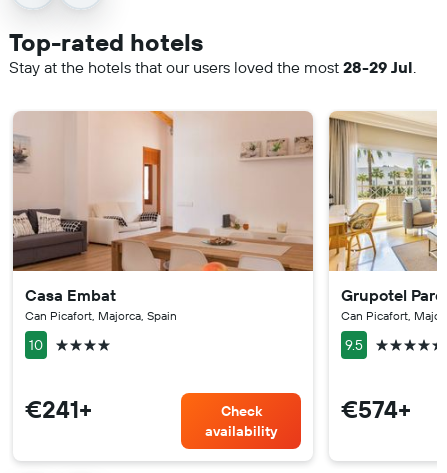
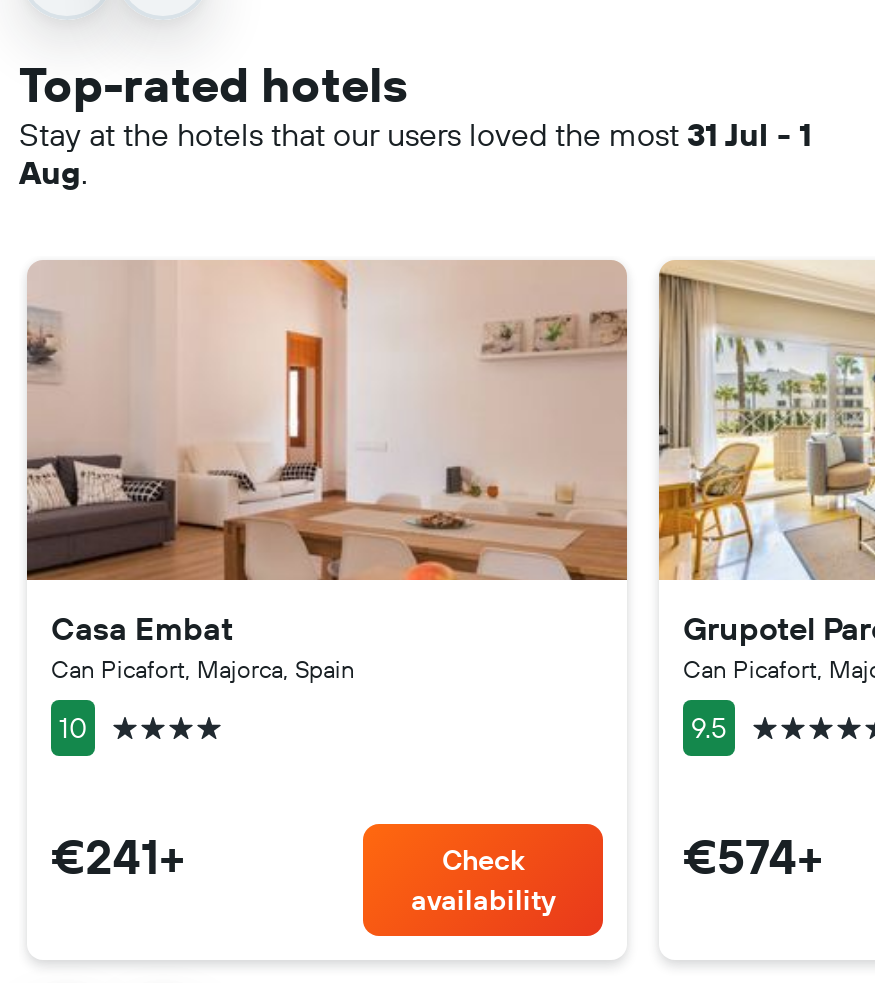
- Stay at the hotels that our users loved the most 28-29 Jul.
+ Stay at the hotels that our users loved the most 31 Jul - 1
+ Aug.
